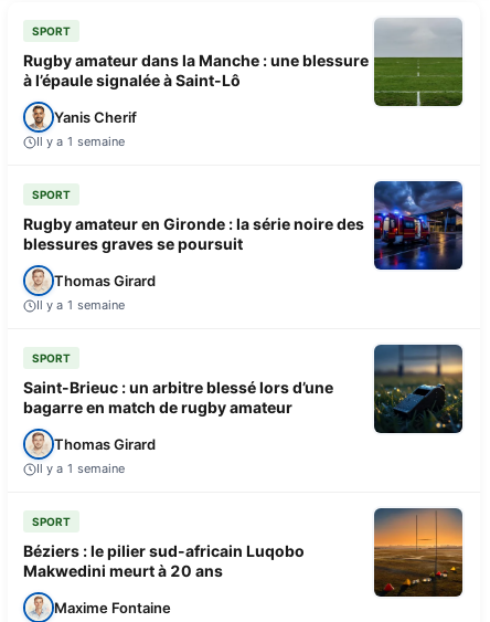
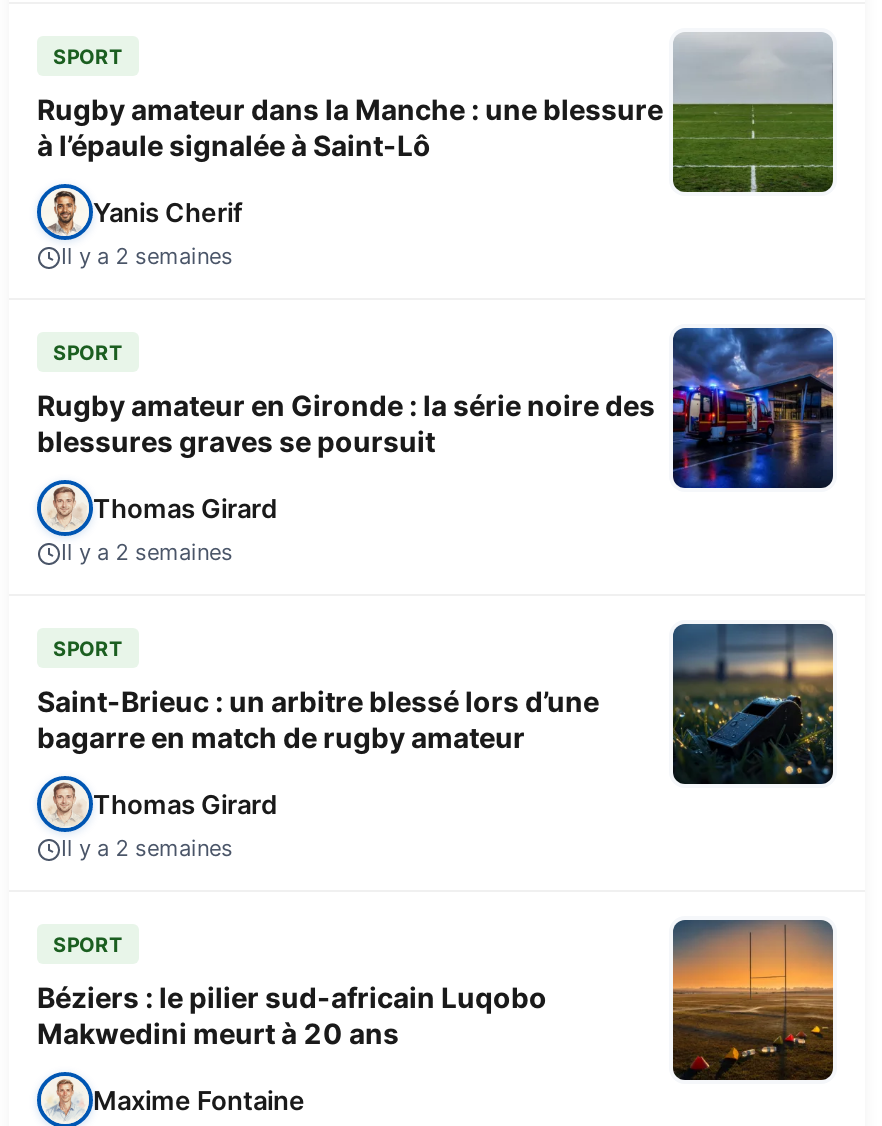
- Il y a 1 semaine
+ Il y a 2 semaines

- Il y a 1 semaine
+ Il y a 2 semaines

- Il y a 1 semaine
+ Il y a 2 semaines
